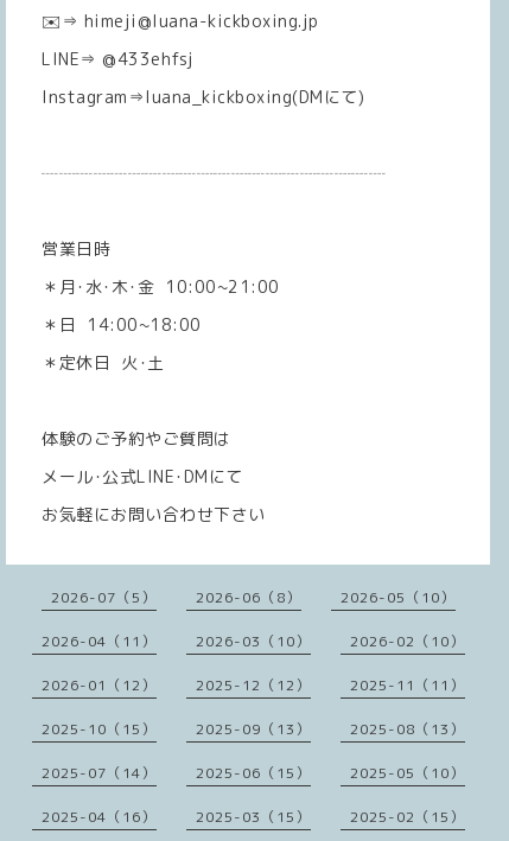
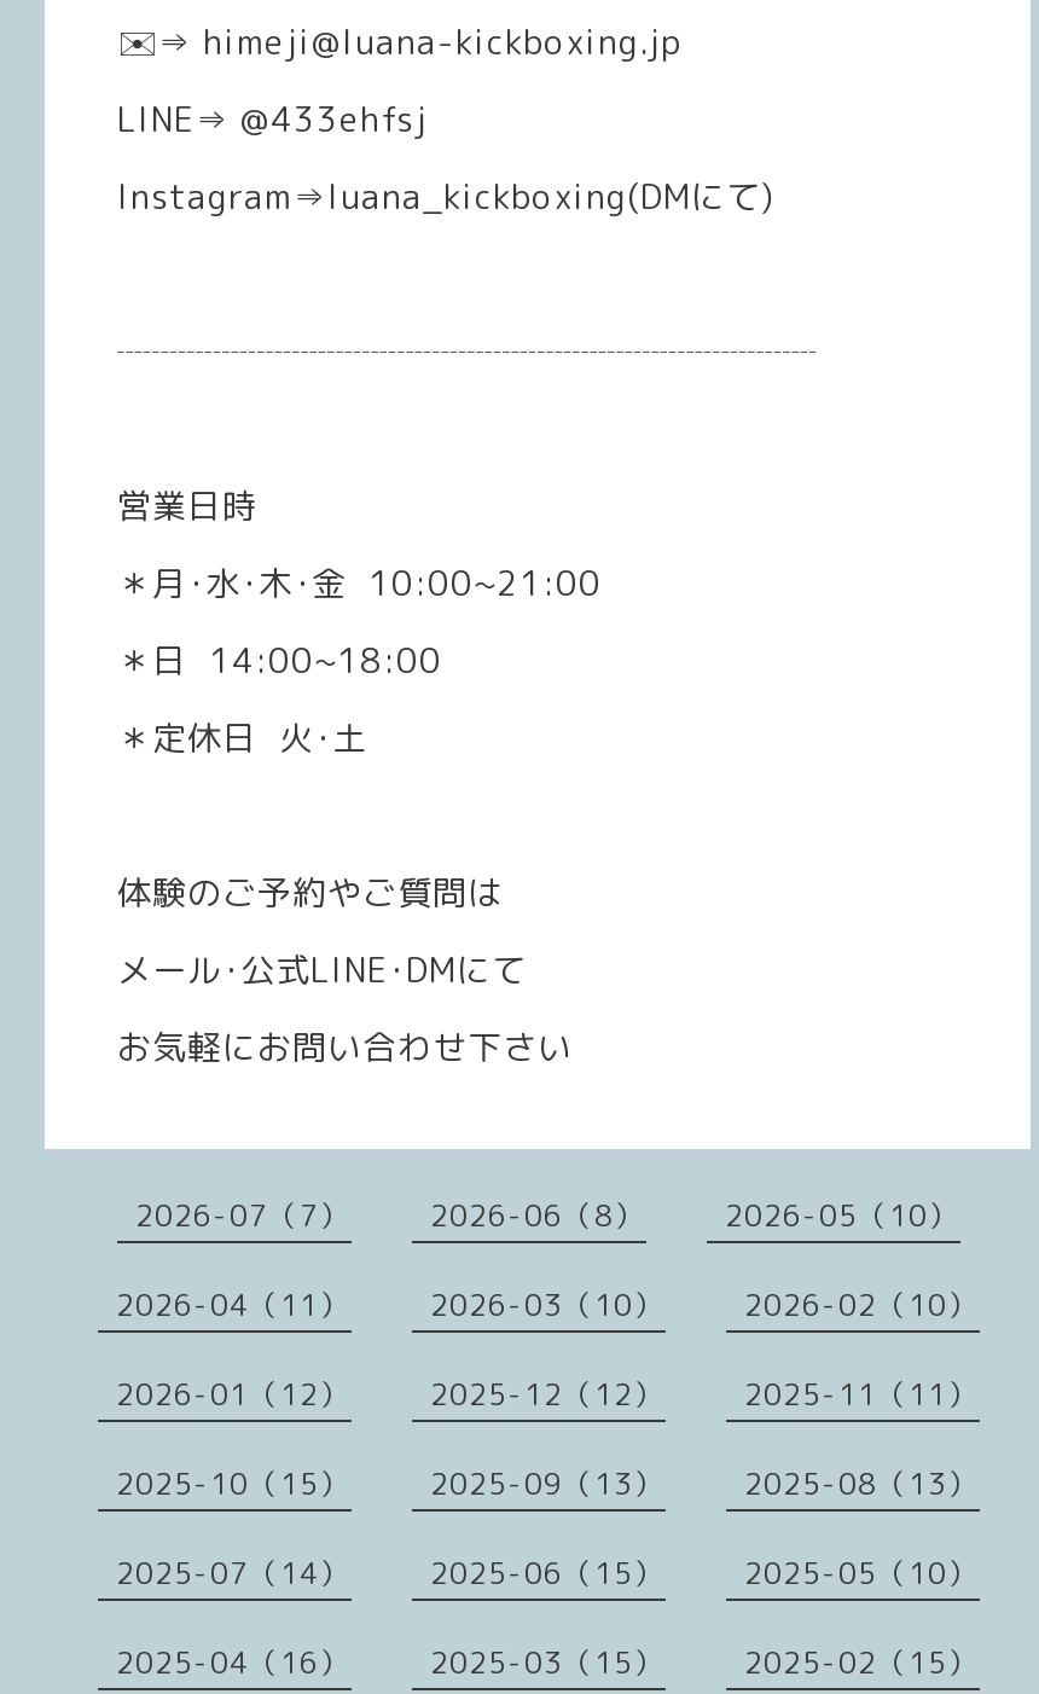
- 2026-07（5） 2026-06（8） 2026-05（10）
+ 2026-07（7） 2026-06（8） 2026-05（10）
